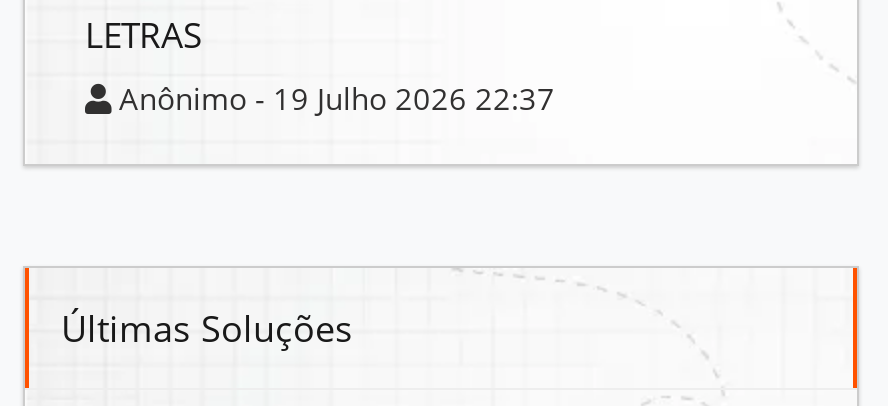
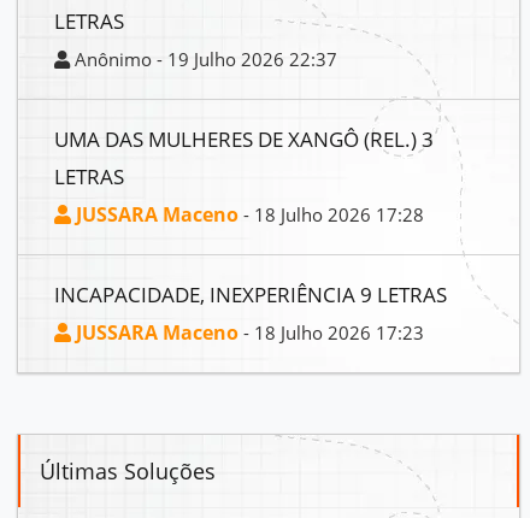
+ UMA DAS MULHERES DE XANGÔ (REL.) 3
+ LETRAS
+ JUSSARA Maceno - 18 Julho 2026 17:28
+ INCAPACIDADE, INEXPERIÊNCIA 9 LETRAS
+ JUSSARA Maceno - 18 Julho 2026 17:23
